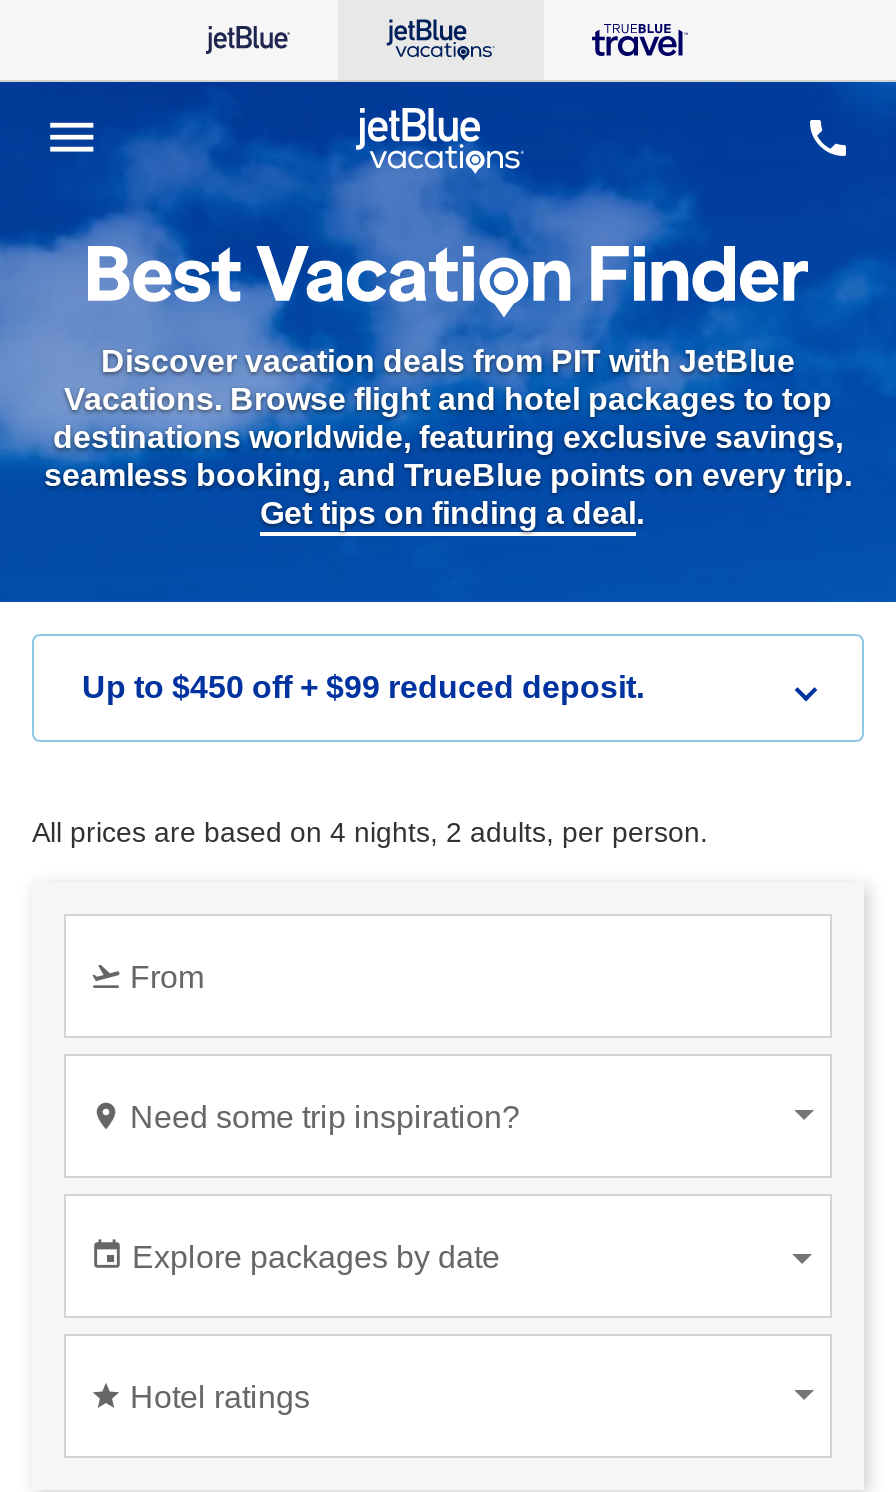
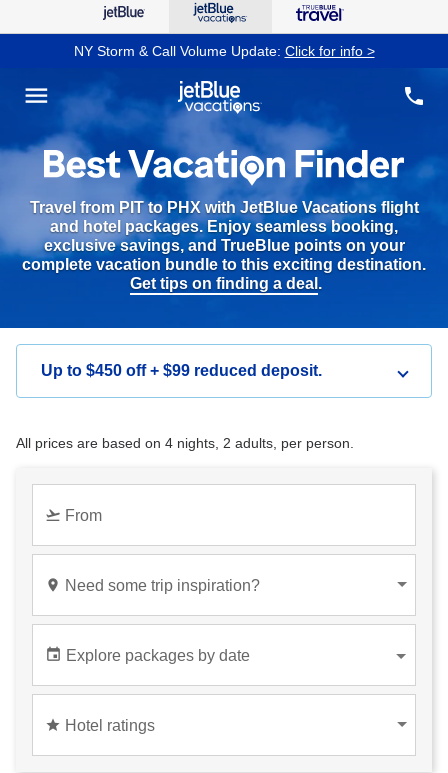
+ NY Storm & Call Volume Update: Click for info >

- Discover vacation deals from PIT with JetBlue
- Vacations. Browse flight and hotel packages to top
- destinations worldwide, featuring exclusive savings,
- seamless booking, and TrueBlue points on every trip.
+ Travel from PIT to PHX with JetBlue Vacations flight
+ and hotel packages. Enjoy seamless booking,
+ exclusive savings, and TrueBlue points on your
+ complete vacation bundle to this exciting destination.
